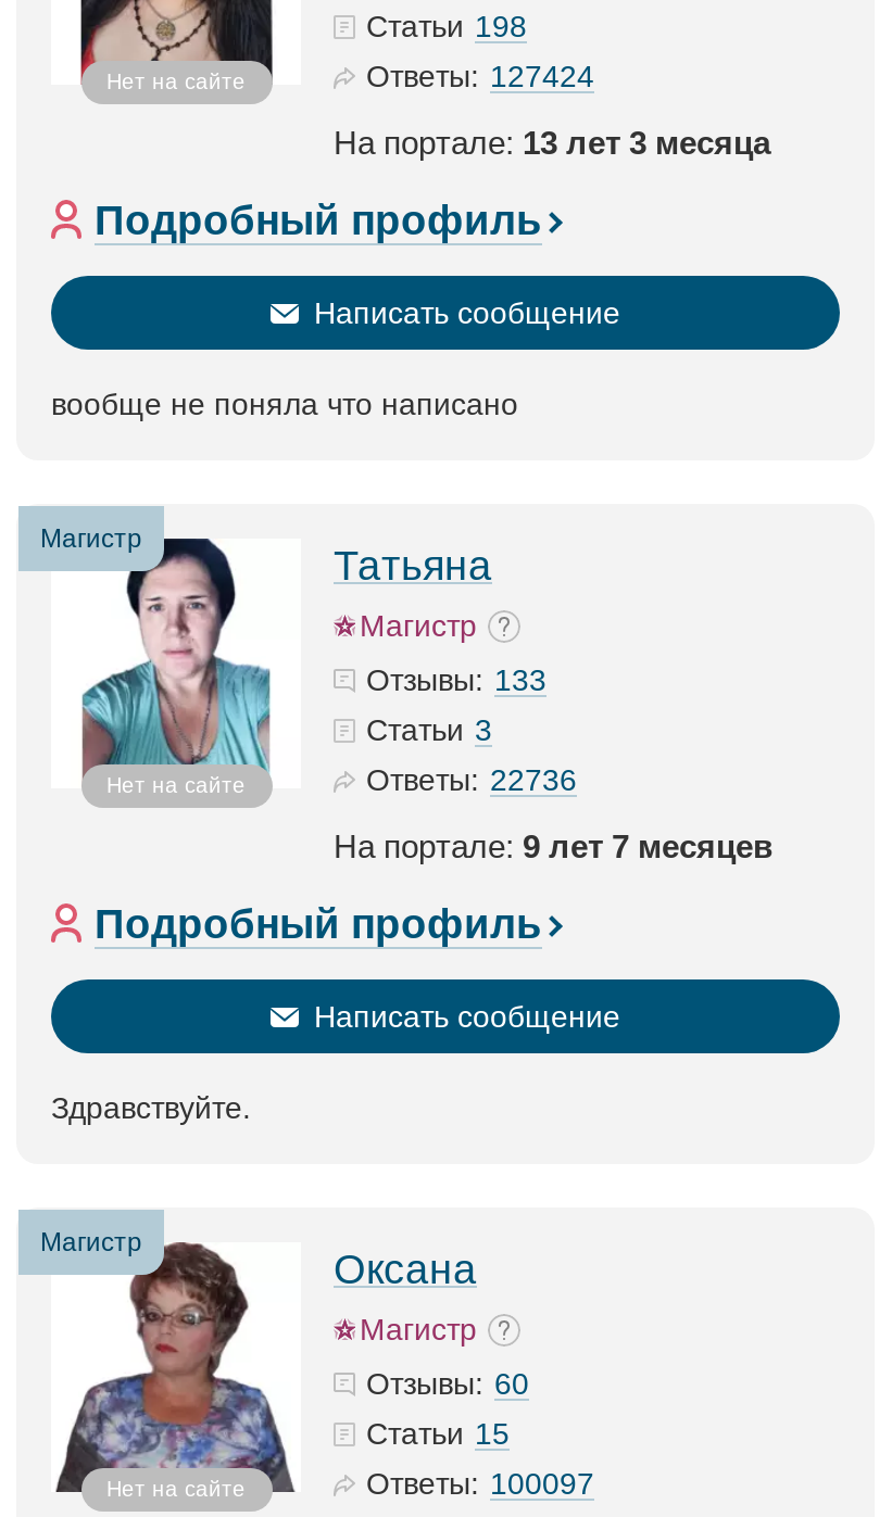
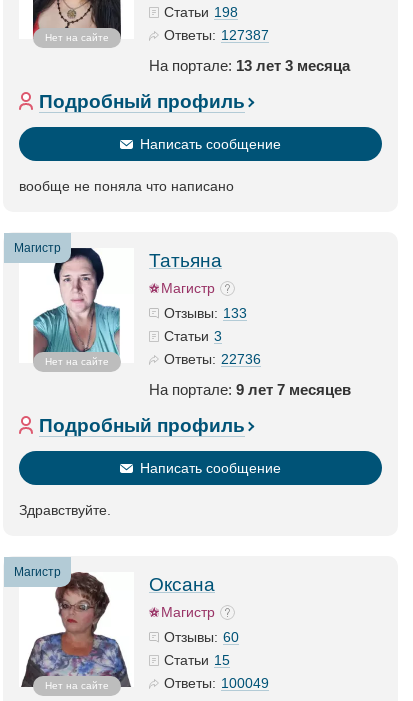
- Ответы: 127424
+ Ответы: 127387

- Ответы: 100097
+ Ответы: 100049
